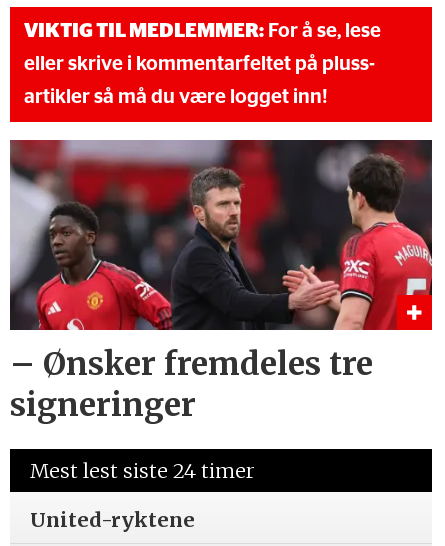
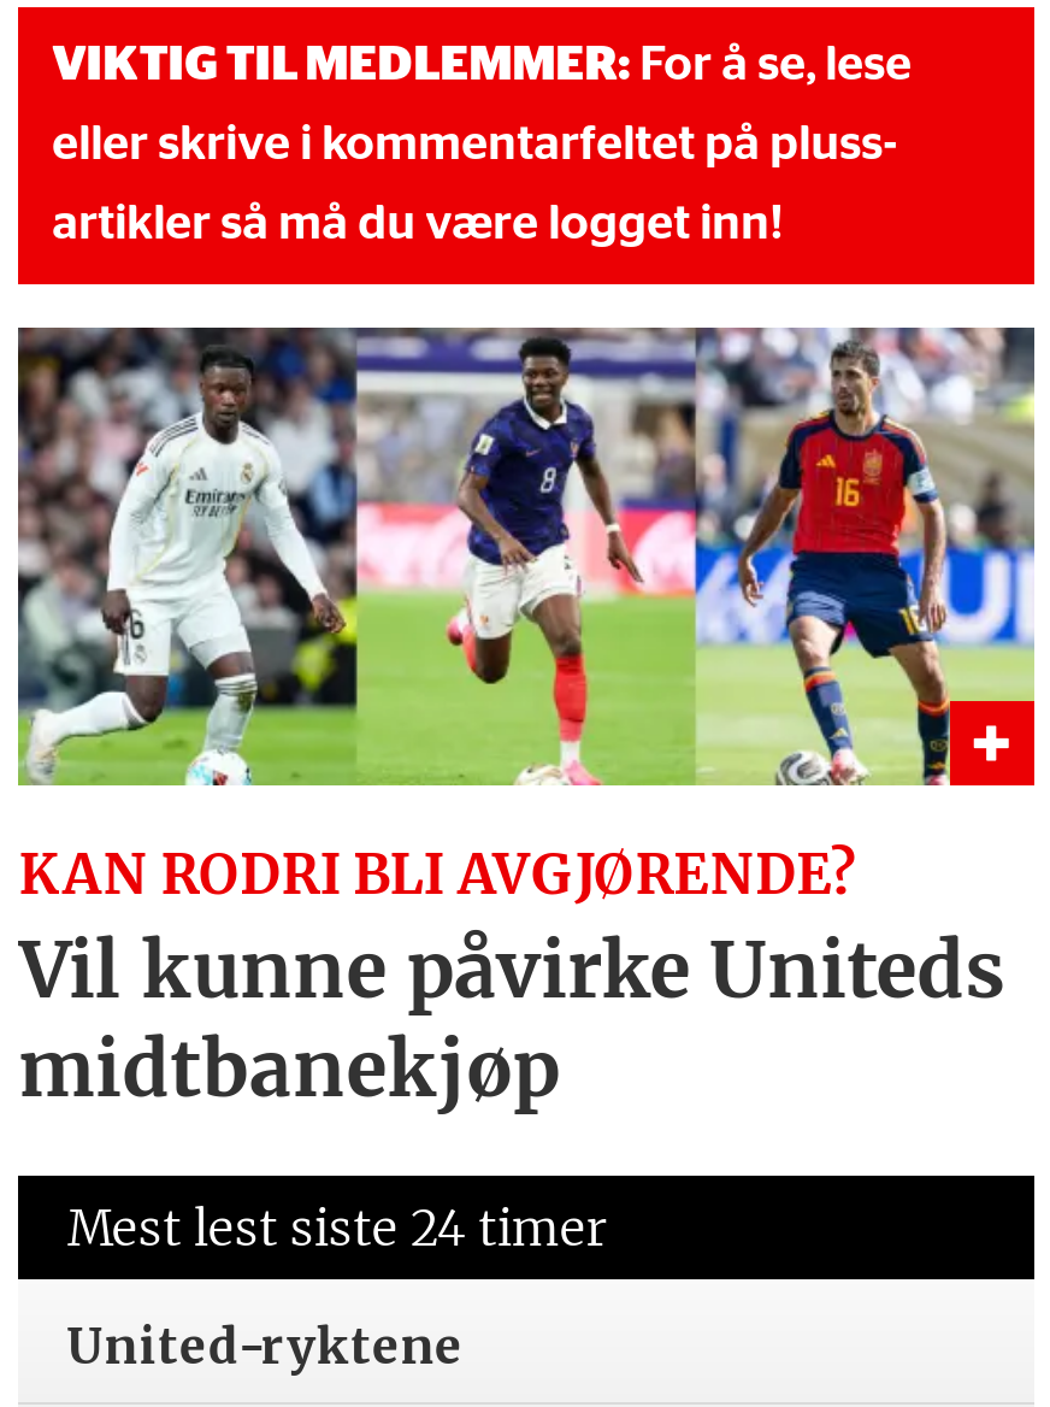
- [image]
- – Ønsker fremdeles tre
- signeringer
+ [image]
+ KAN RODRI BLI AVGJØRENDE?
+ Vil kunne påvirke Uniteds
+ midtbanekjøp
